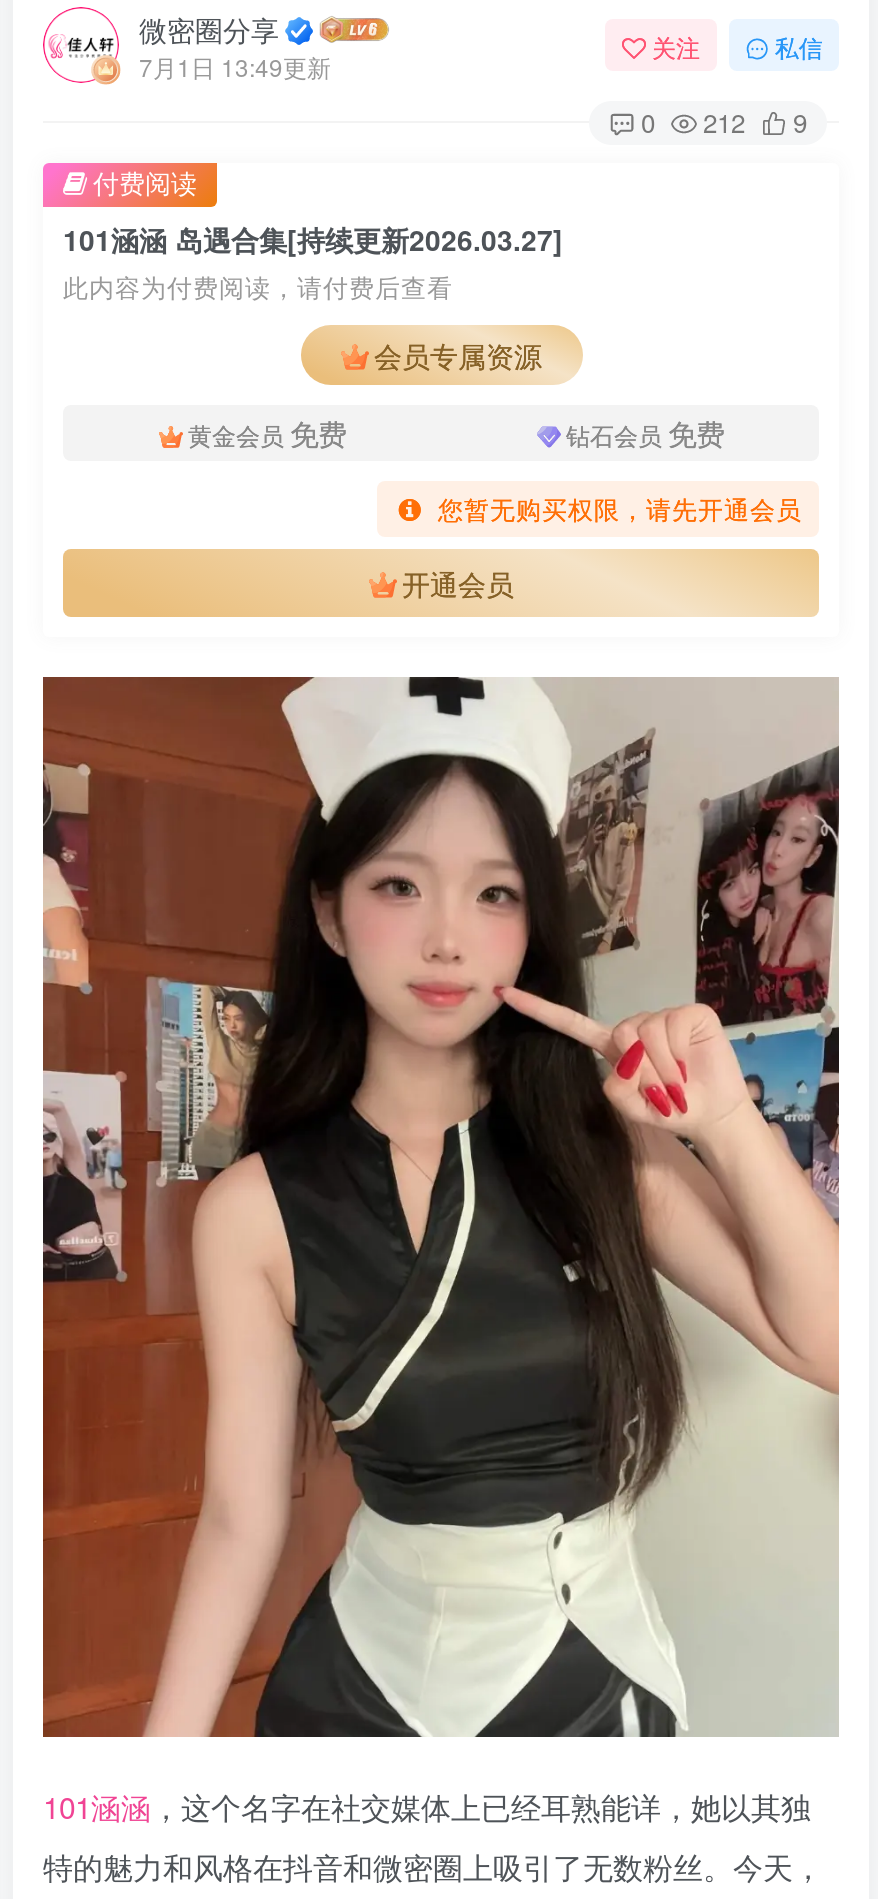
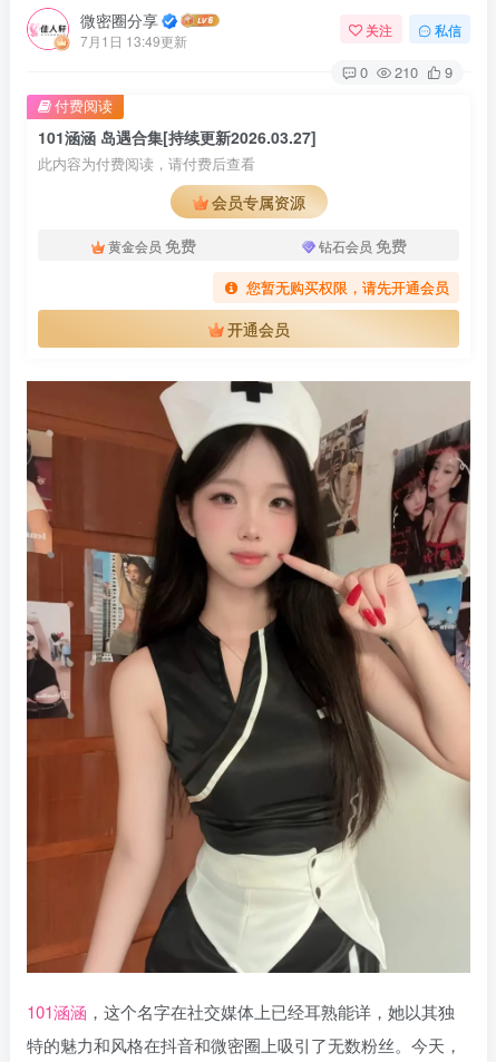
- 0 212 9
+ 0 210 9
